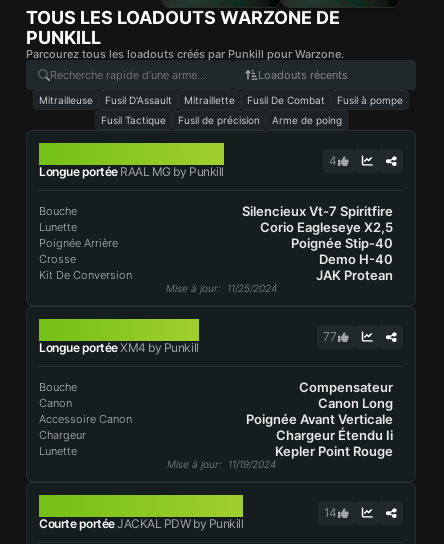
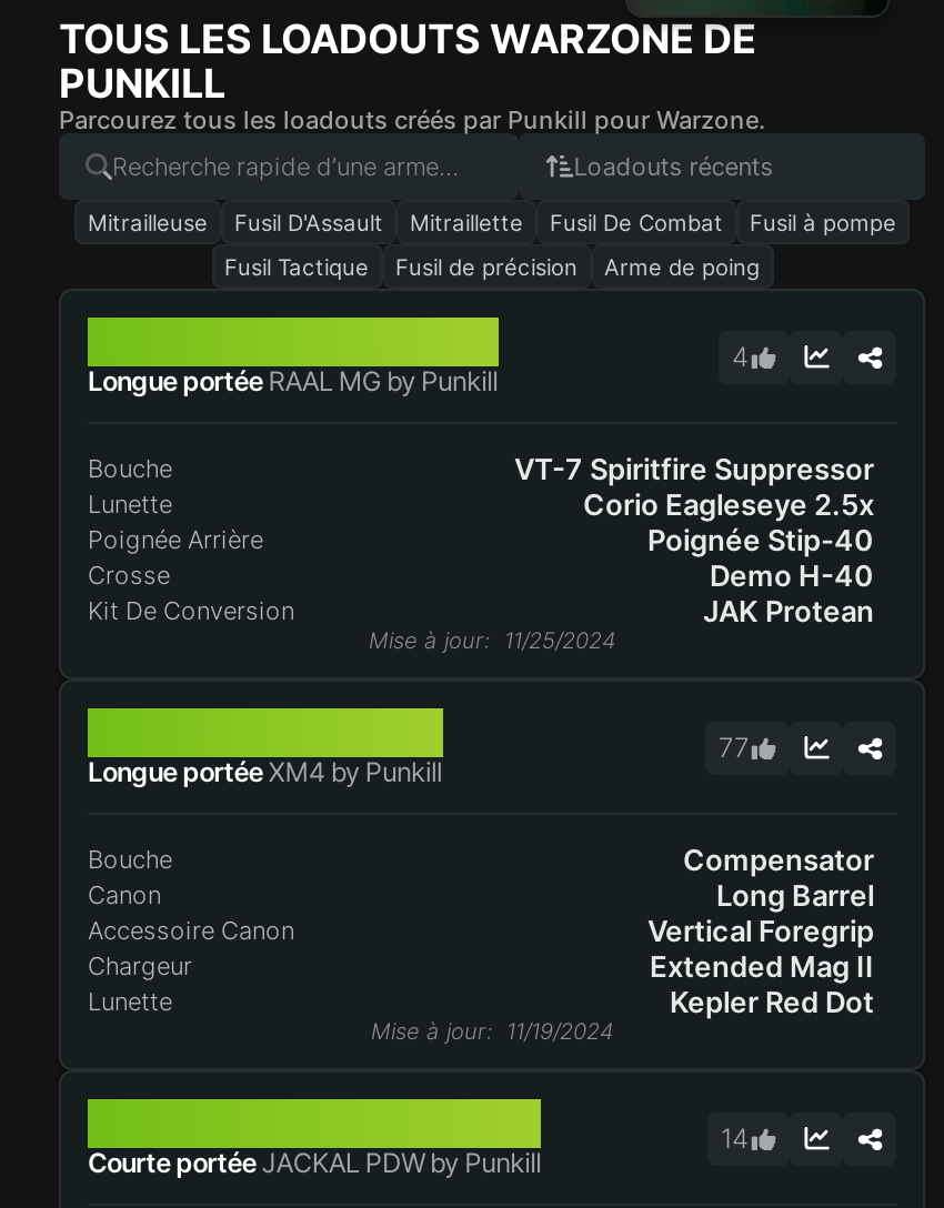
- Silencieux Vt-7 Spiritfire
+ VT-7 Spiritfire Suppressor

- Corio Eagleseye X2,5
+ Corio Eagleseye 2.5x

- Compensateur
+ Compensator

- Canon Long
+ Long Barrel

- Poignée Avant Verticale
+ Vertical Foregrip

- Chargeur Étendu Ii
+ Extended Mag II

- Kepler Point Rouge
+ Kepler Red Dot
